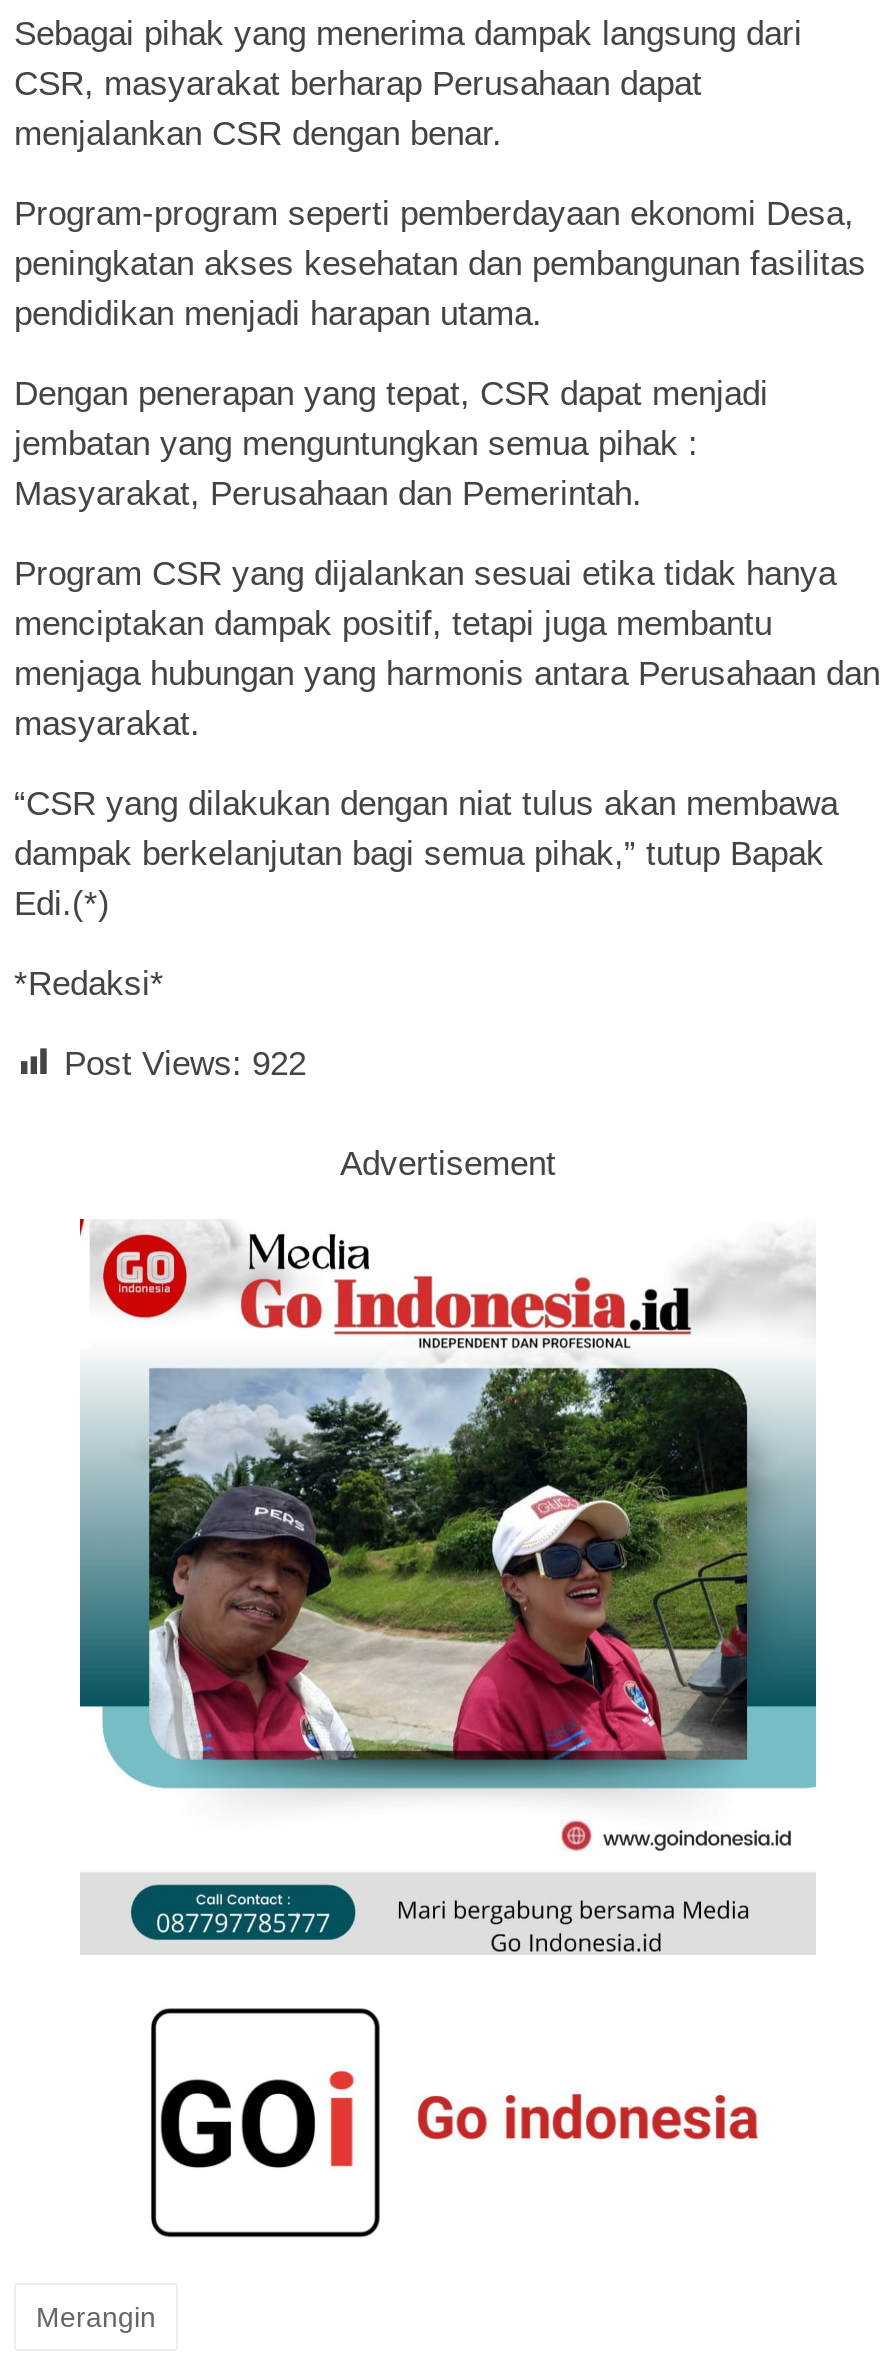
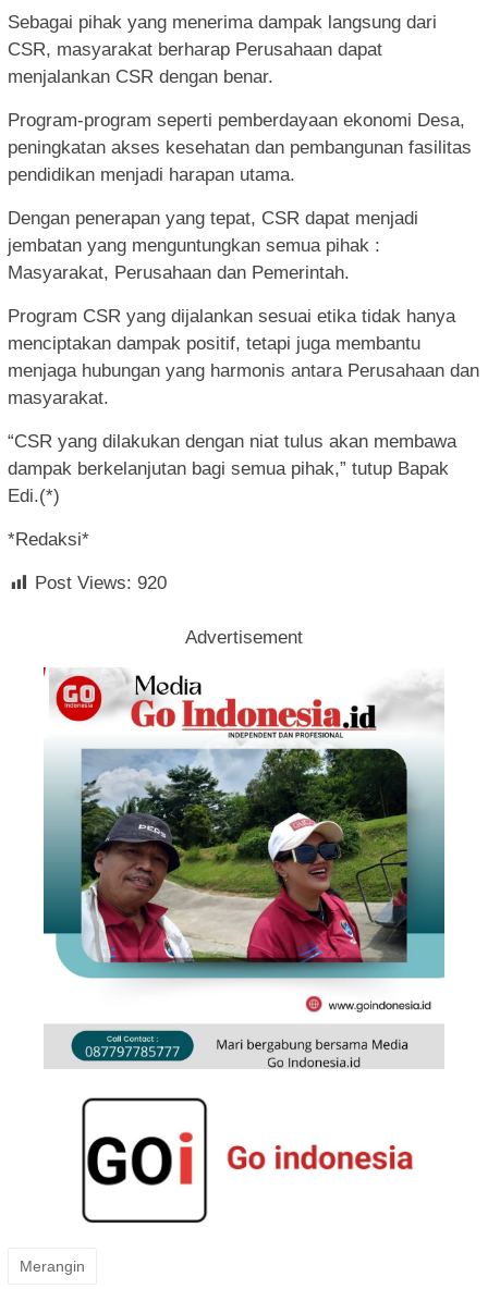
- Post Views: 922
+ Post Views: 920
